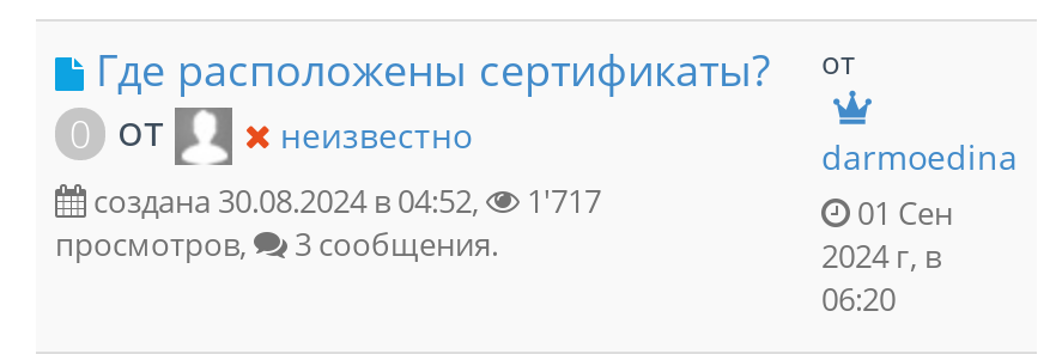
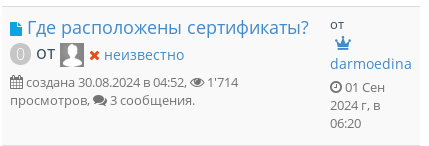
- создана 30.08.2024 в 04:52, 1'717
+ создана 30.08.2024 в 04:52, 1'714
